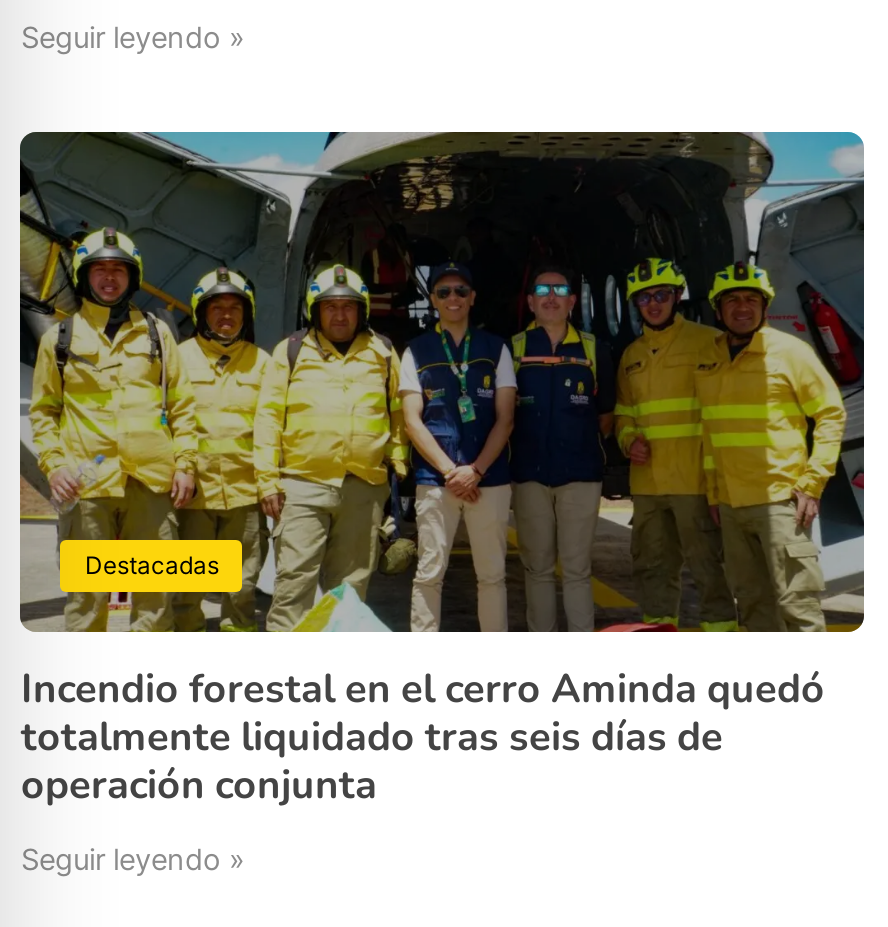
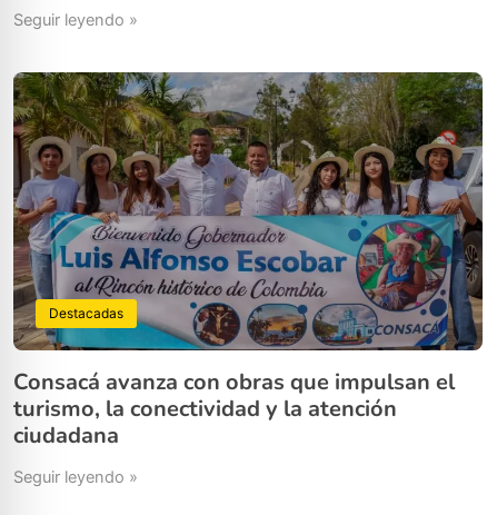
- [image]
- Incendio forestal en el cerro Aminda quedó
- totalmente liquidado tras seis días de
- operación conjunta
+ [image]
+ Consacá avanza con obras que impulsan el
+ turismo, la conectividad y la atención
+ ciudadana
